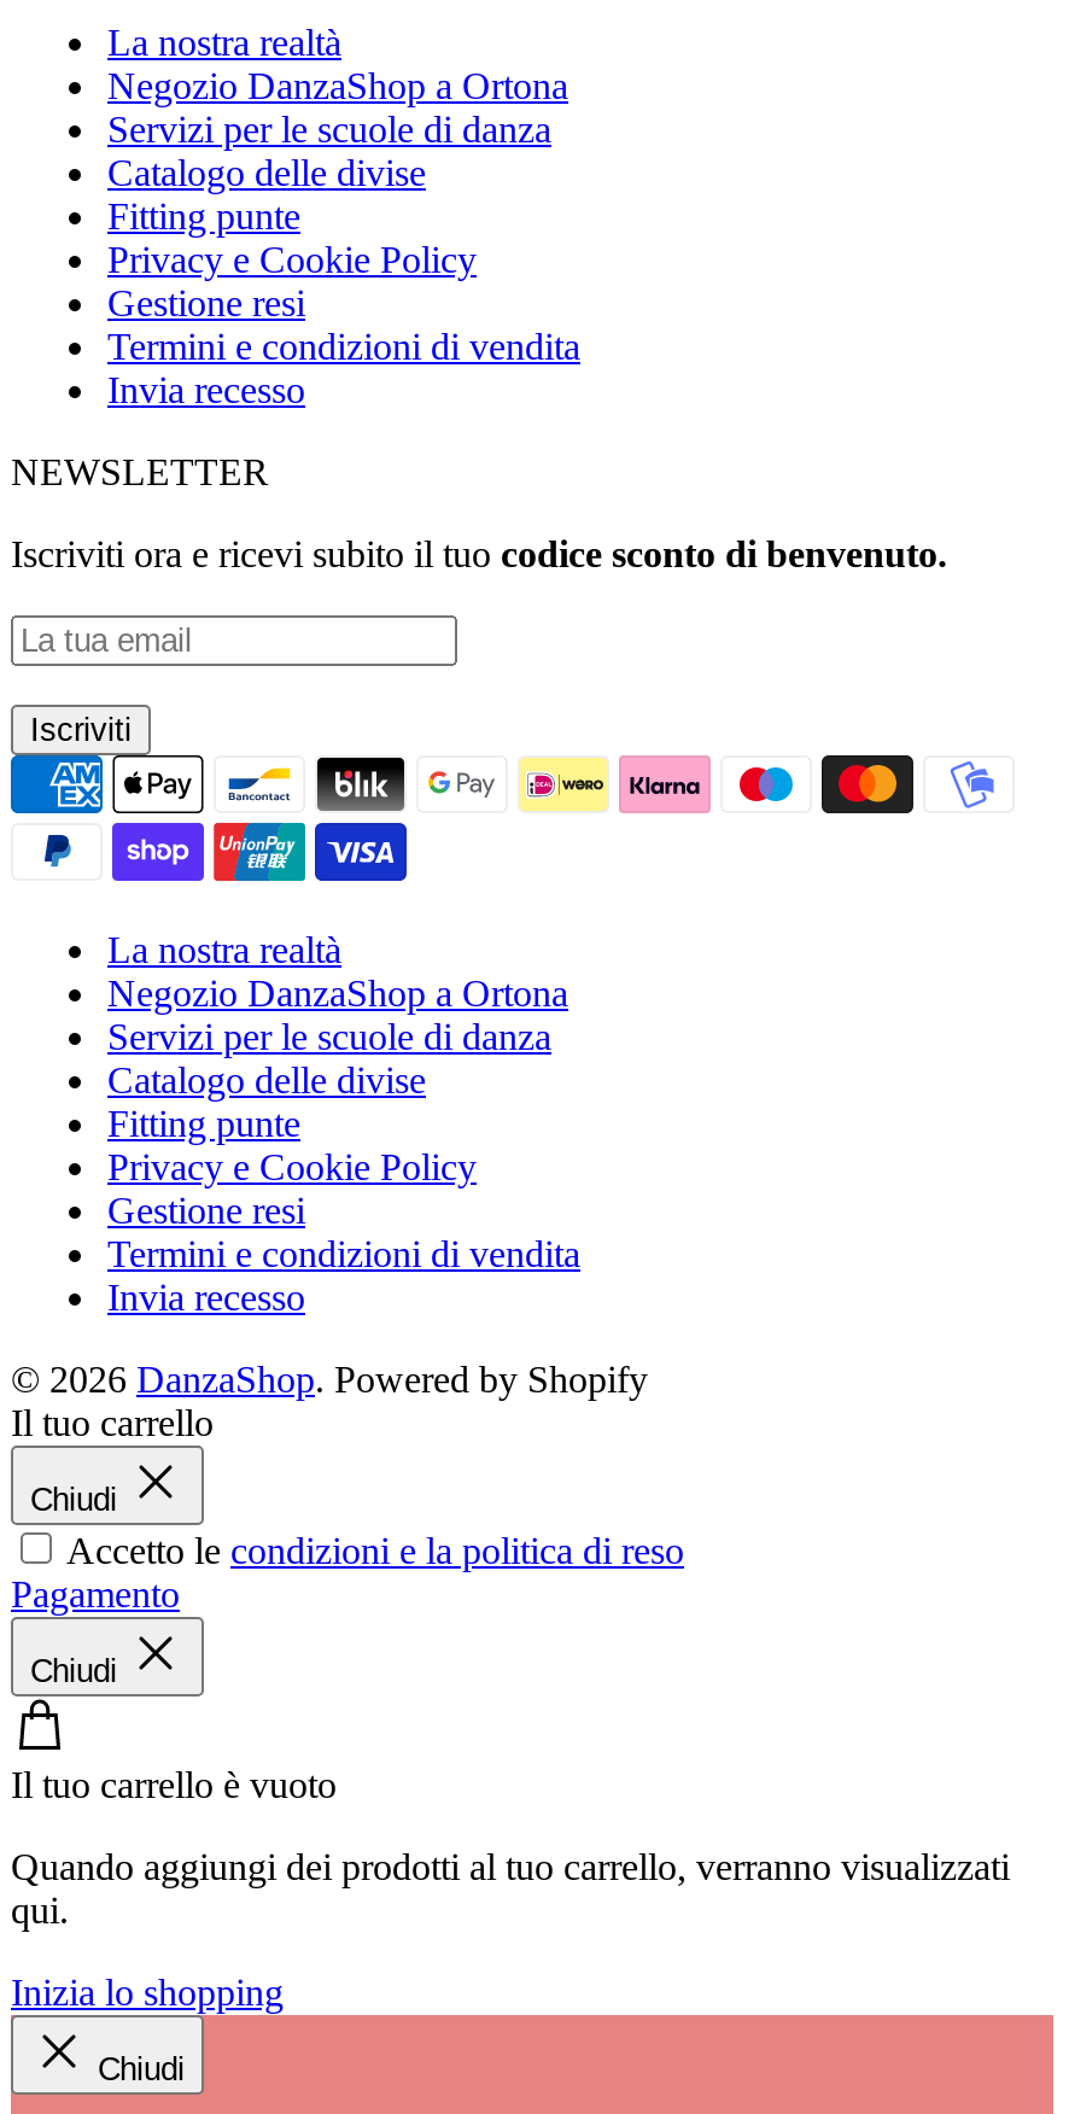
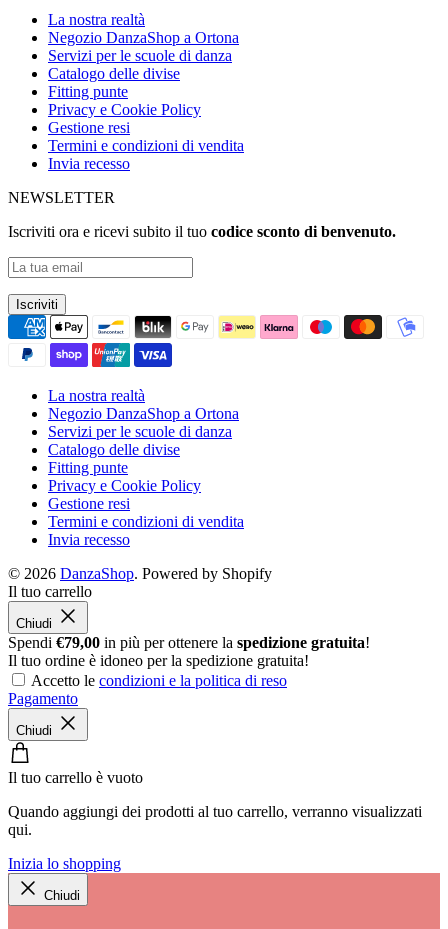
+ Spendi€79,00 in più per ottenere la spedizione gratuita!
+ Il tuo ordine è idoneo per la spedizione gratuita!
